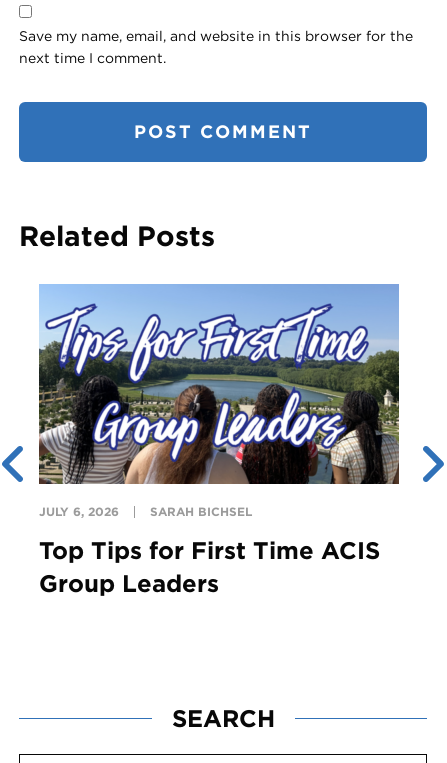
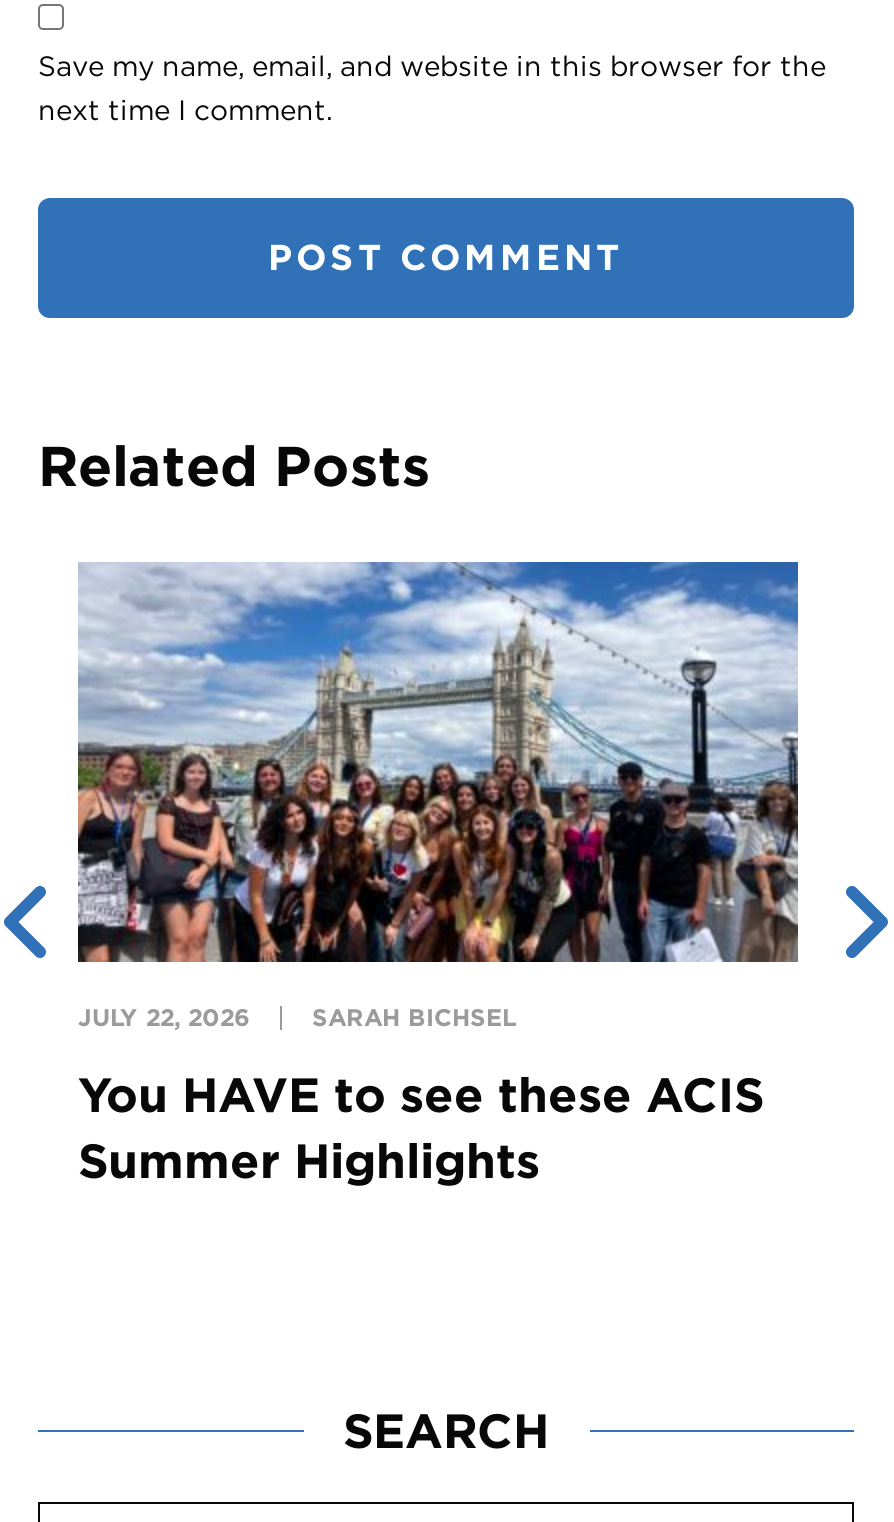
- [image]
- JULY 6, 2026
+ [image]
+ JULY 22, 2026

- Top Tips for First Time ACIS
- Group Leaders
+ You HAVE to see these ACIS
+ Summer Highlights
